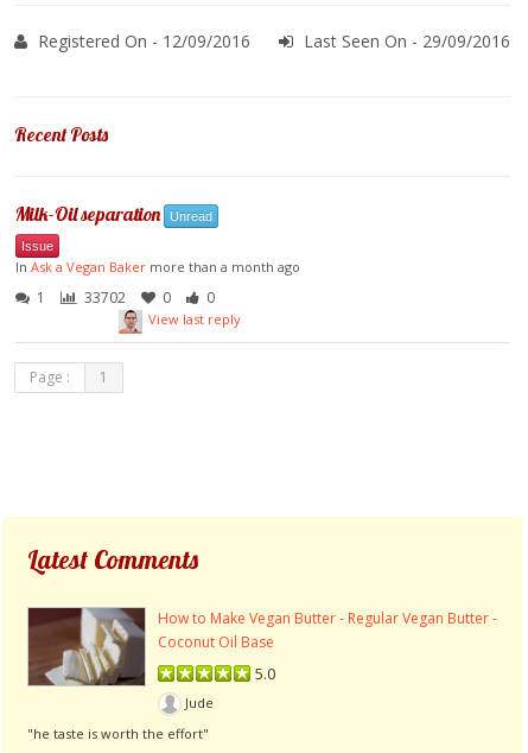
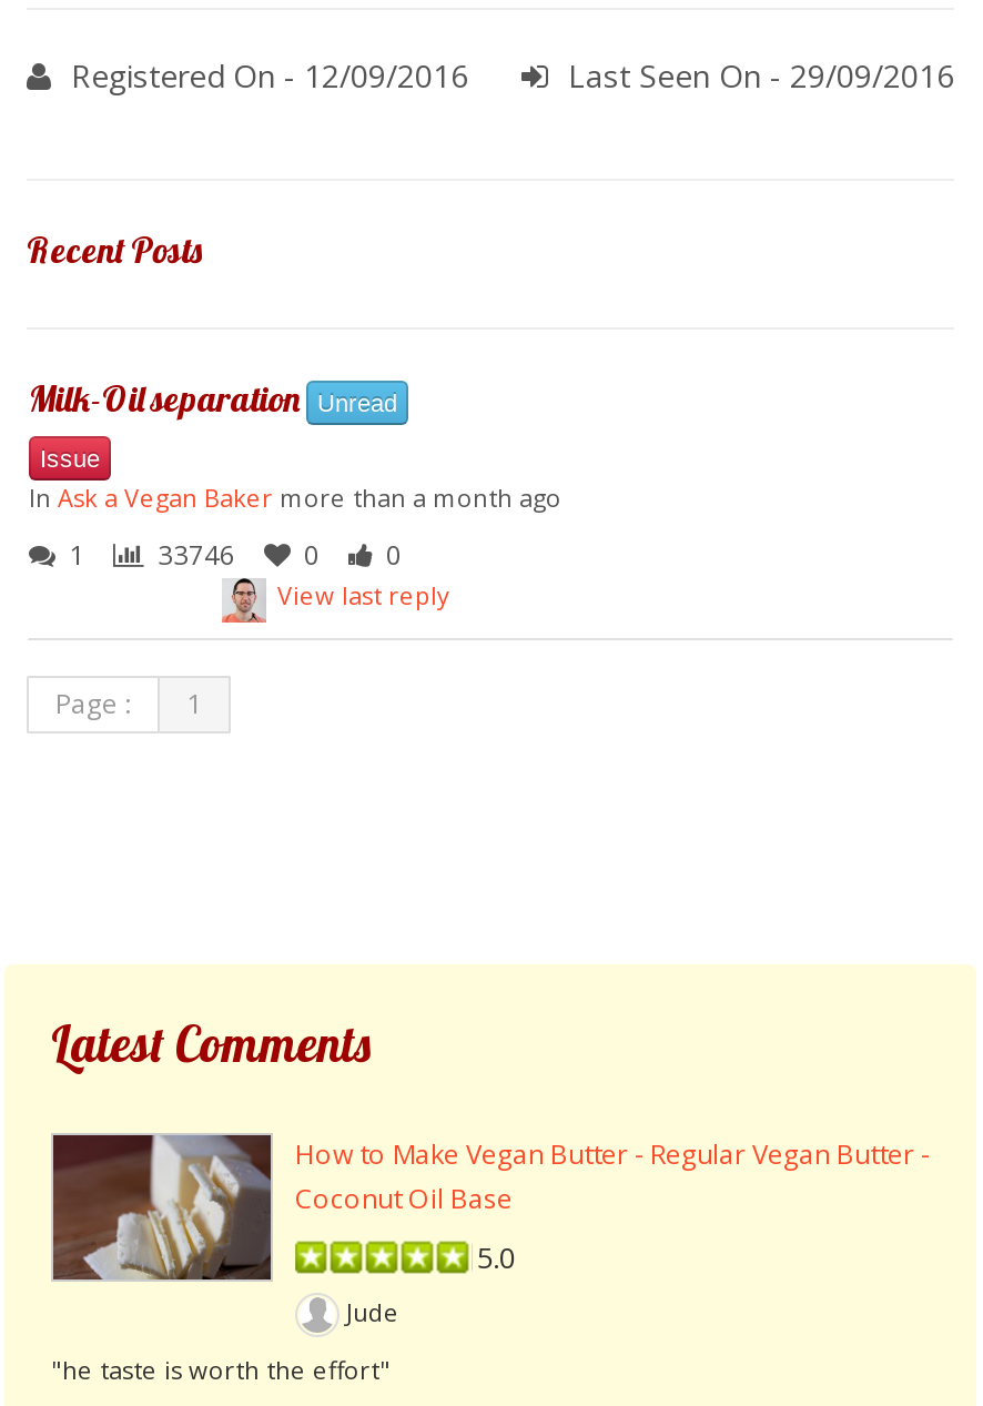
- 1 33702 0 0
+ 1 33746 0 0
